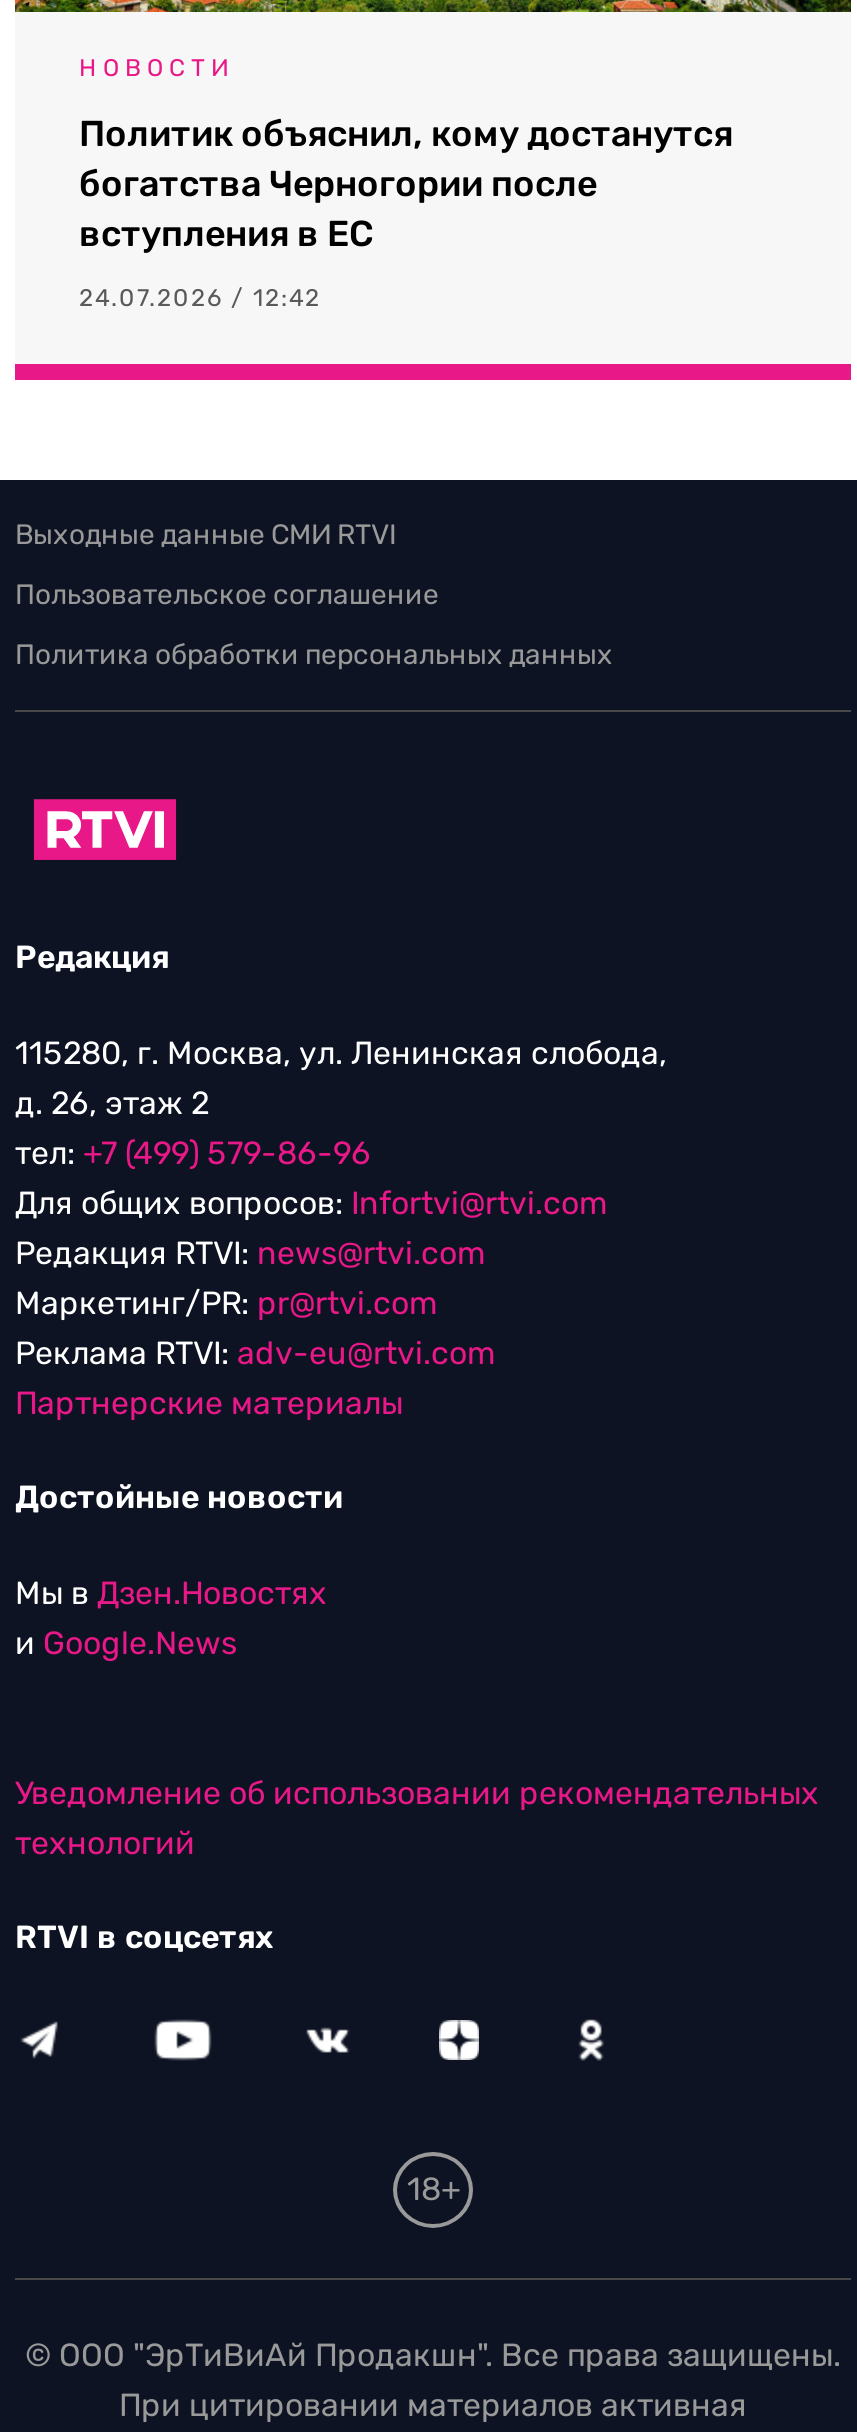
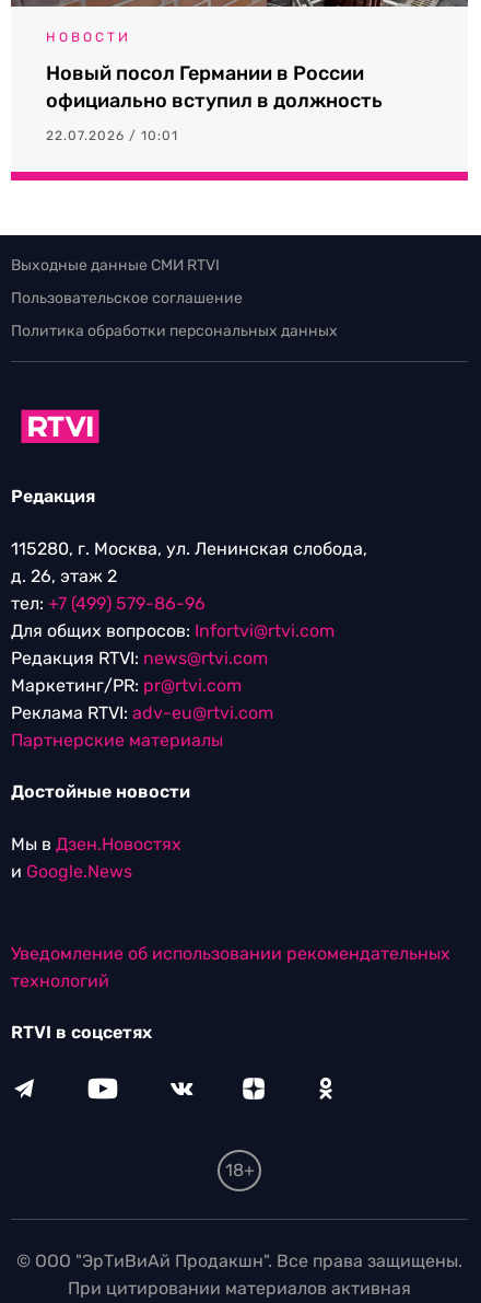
- Политик объяснил, кому достанутся
- богатства Черногории после
- вступления в ЕС
+ Новый посол Германии в России
+ официально вступил в должность

- 24.07.2026 / 12:42
+ 22.07.2026 / 10:01
